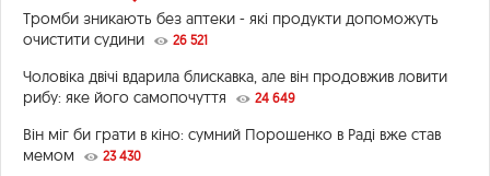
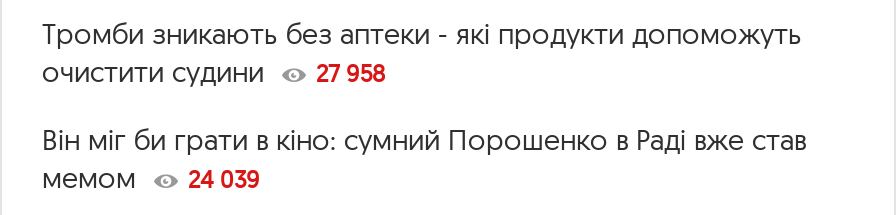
- 26 521
- Чоловіка двічі вдарила блискавка, але він продовжив ловити
- рибу: яке його самопочуття
- 24 649
+ 27 958

- мемом 23 430
+ мемом 24 039
